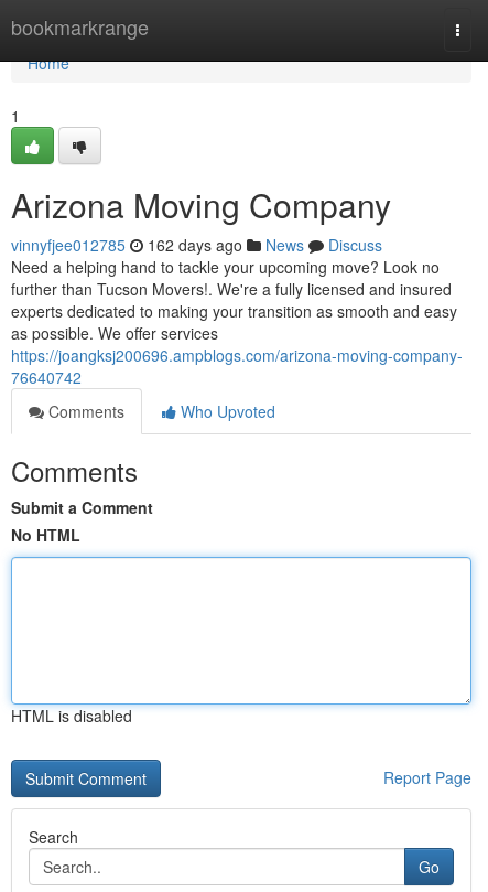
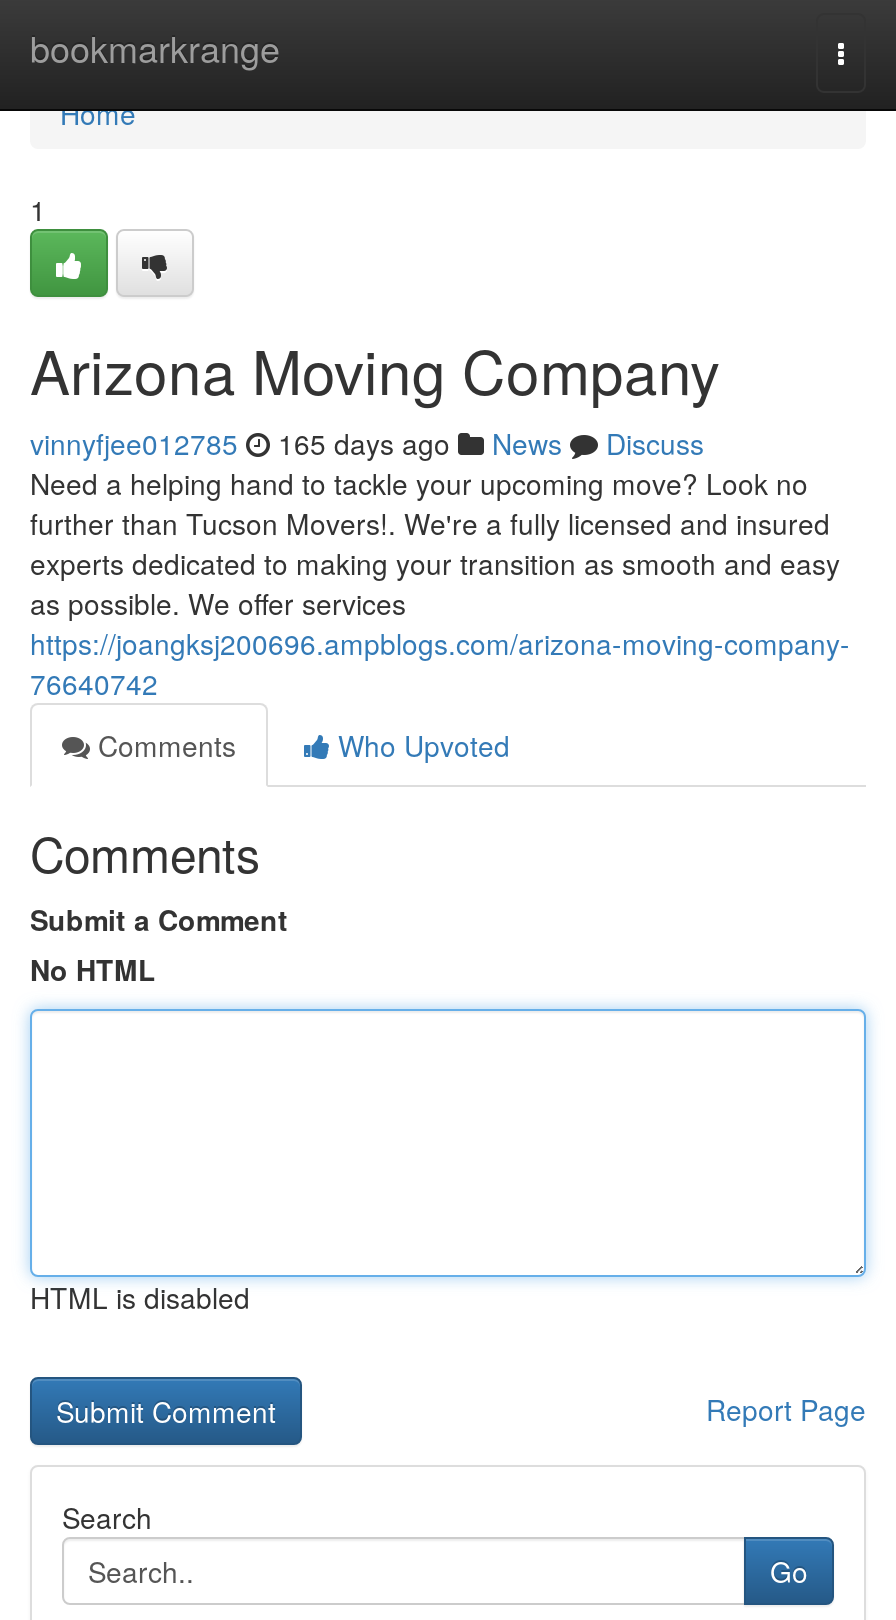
- vinnyfjee012785 162 days ago News Discuss
+ vinnyfjee012785 165 days ago News Discuss
